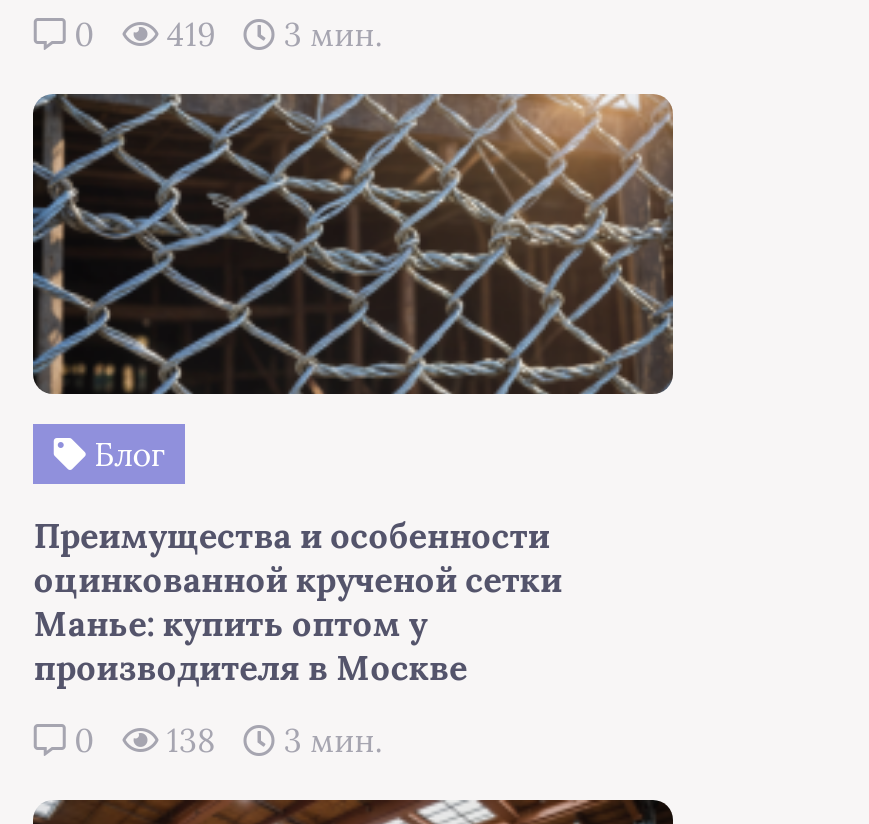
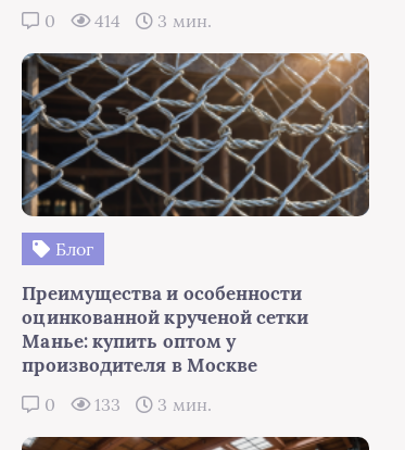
- 0 419 3 мин.
+ 0 414 3 мин.

- 0 138 3 мин.
+ 0 133 3 мин.
